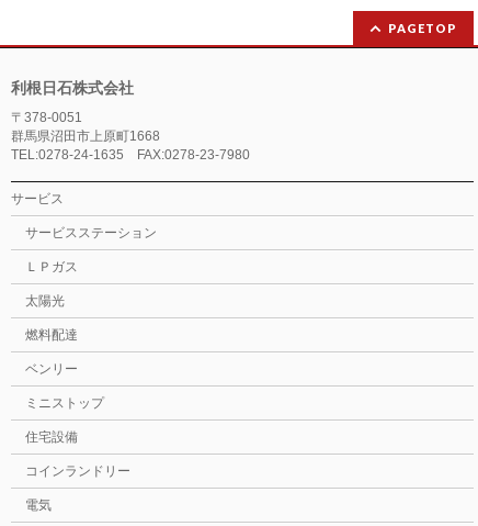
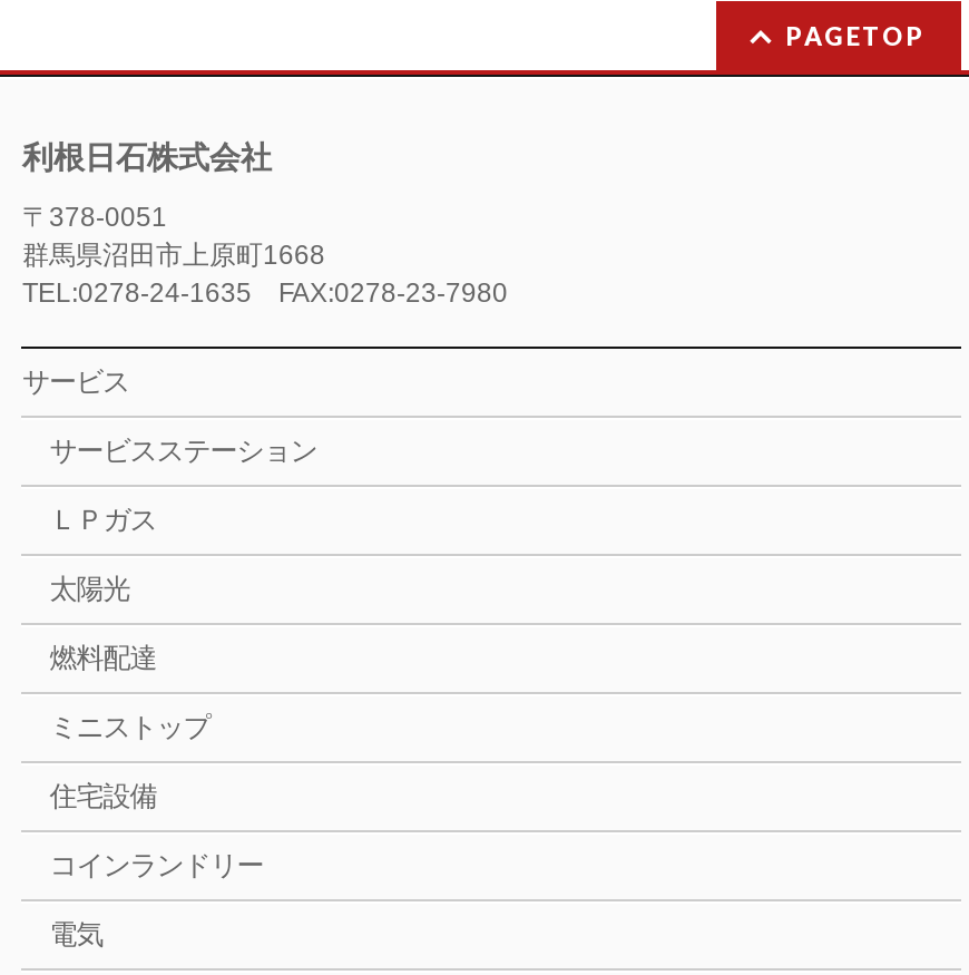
- ベンリー
